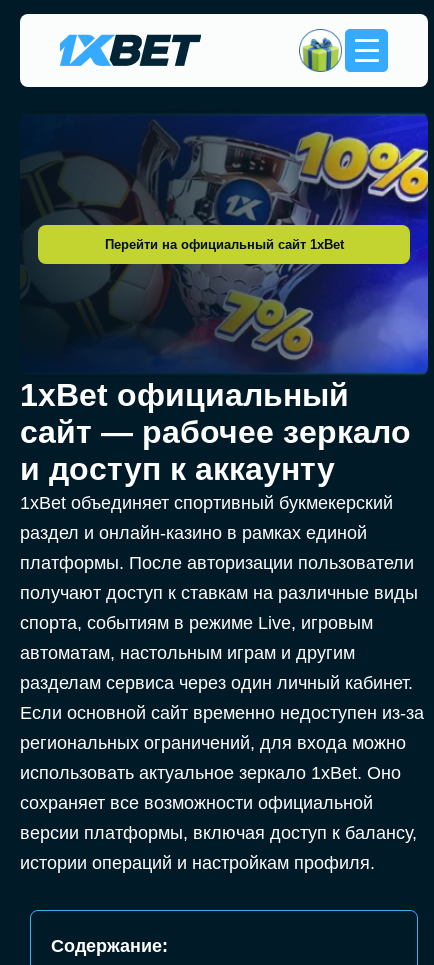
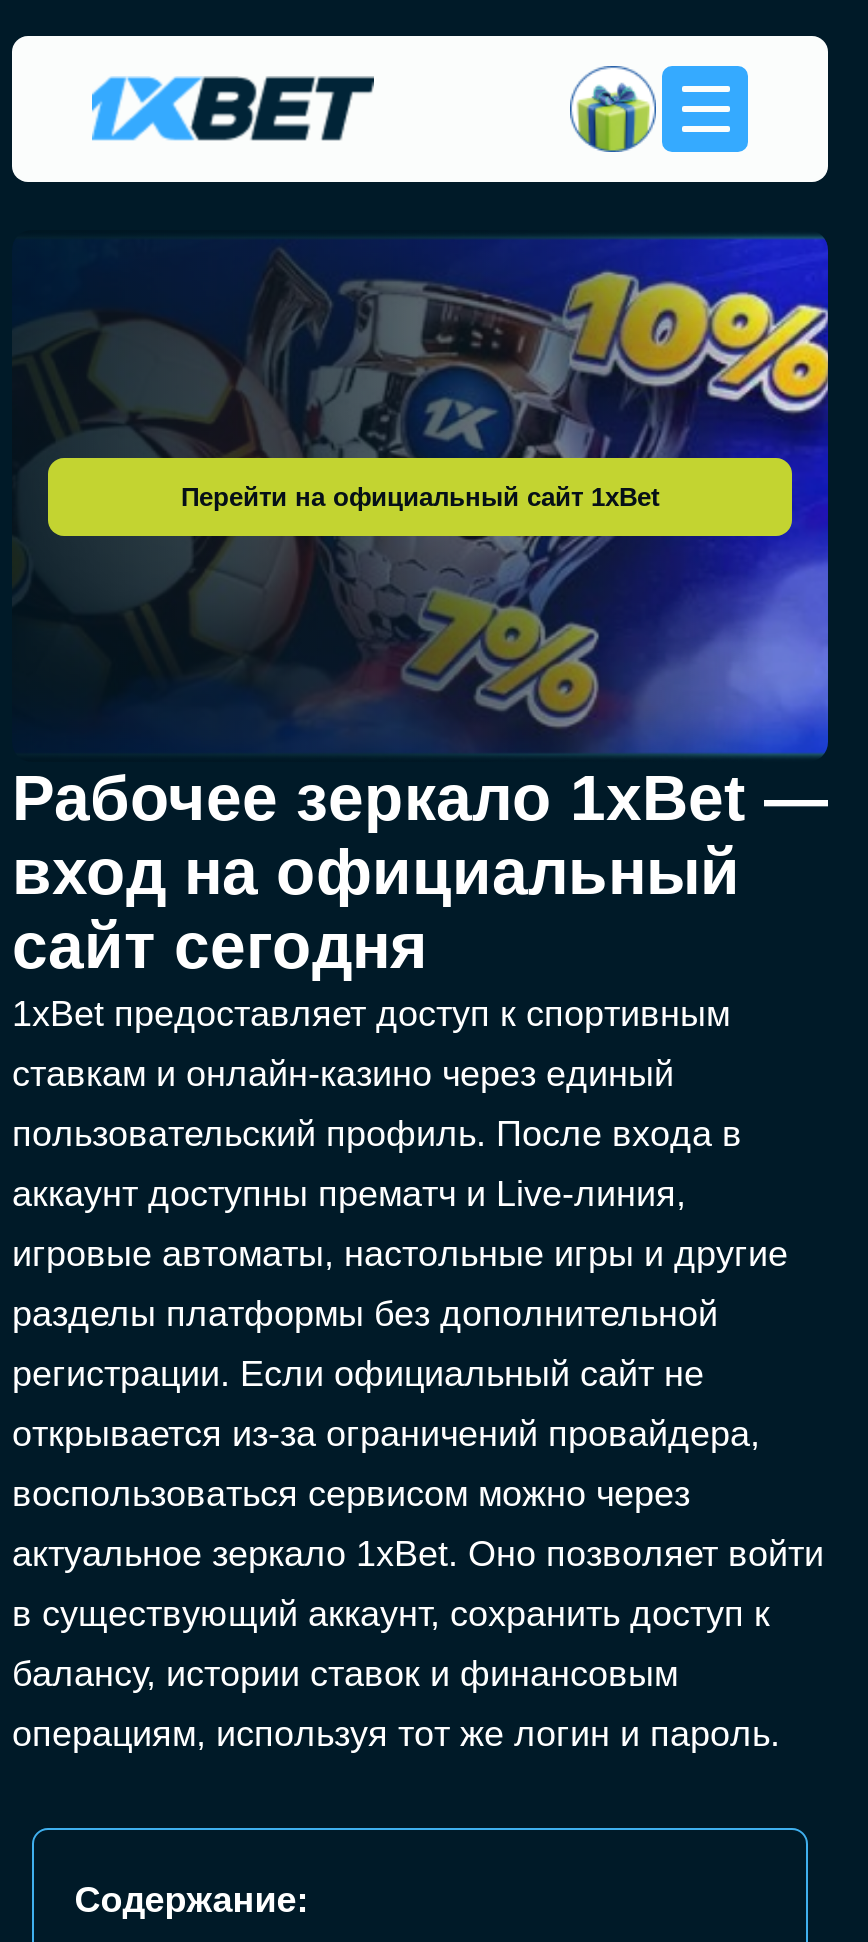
- 1xBet официальный
- сайт — рабочее зеркало
- и доступ к аккаунту
- 1xBet объединяет спортивный букмекерский
+ Рабочее зеркало 1xBet —
+ вход на официальный
+ сайт сегодня
+ 1xBet предоставляет доступ к спортивным

- раздел и онлайн-казино в рамках единой
+ ставкам и онлайн-казино через единый

- платформы. После авторизации пользователи
+ пользовательский профиль. После входа в

- получают доступ к ставкам на различные виды
+ аккаунт доступны прематч и Live-линия,

- спорта, событиям в режиме Live, игровым
+ игровые автоматы, настольные игры и другие

- автоматам, настольным играм и другим
+ разделы платформы без дополнительной

- разделам сервиса через один личный кабинет.
+ регистрации. Если официальный сайт не

- Если основной сайт временно недоступен из-за
+ открывается из-за ограничений провайдера,

- региональных ограничений, для входа можно
+ воспользоваться сервисом можно через

- использовать актуальное зеркало 1xBet. Оно
+ актуальное зеркало 1xBet. Оно позволяет войти

- сохраняет все возможности официальной
+ в существующий аккаунт, сохранить доступ к

- версии платформы, включая доступ к балансу,
+ балансу, истории ставок и финансовым

- истории операций и настройкам профиля.
+ операциям, используя тот же логин и пароль.
